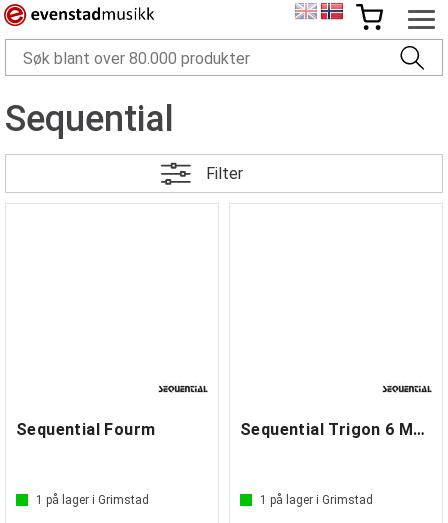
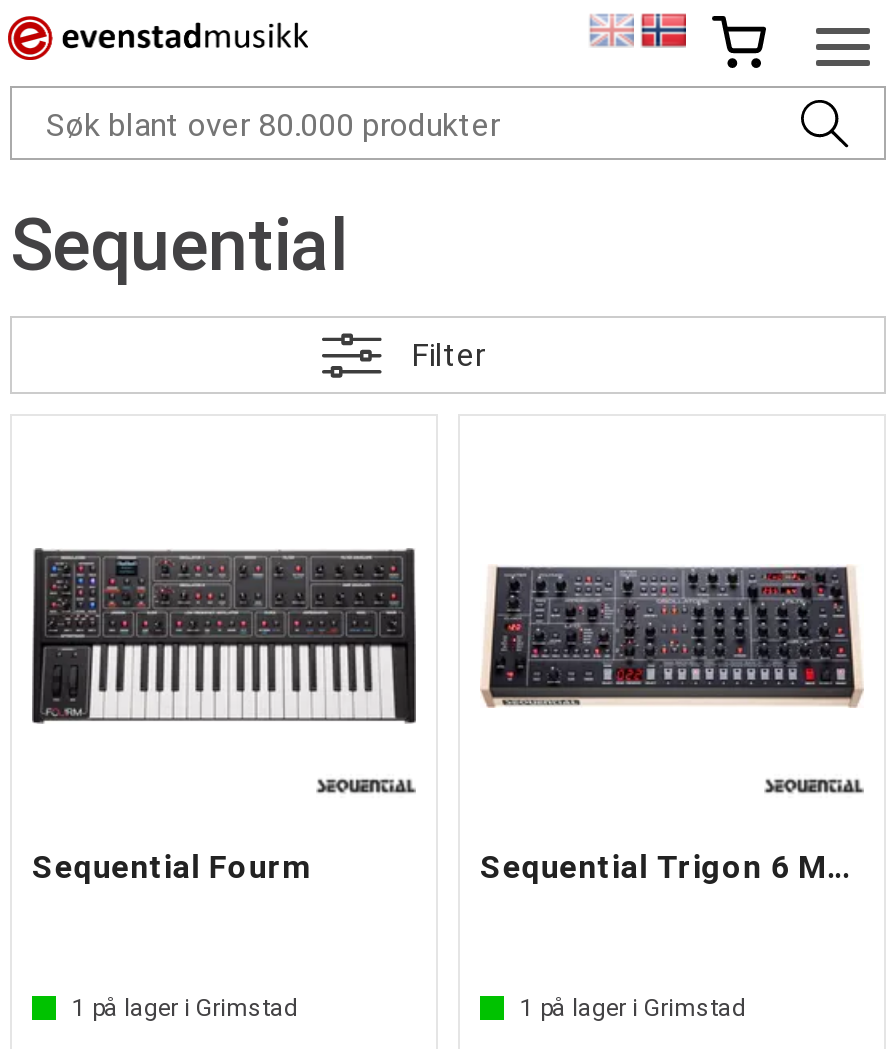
+ [image]

+ [image]
